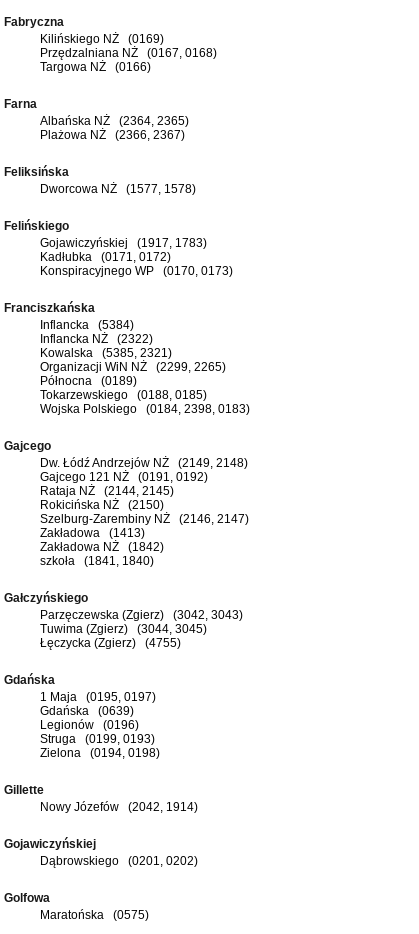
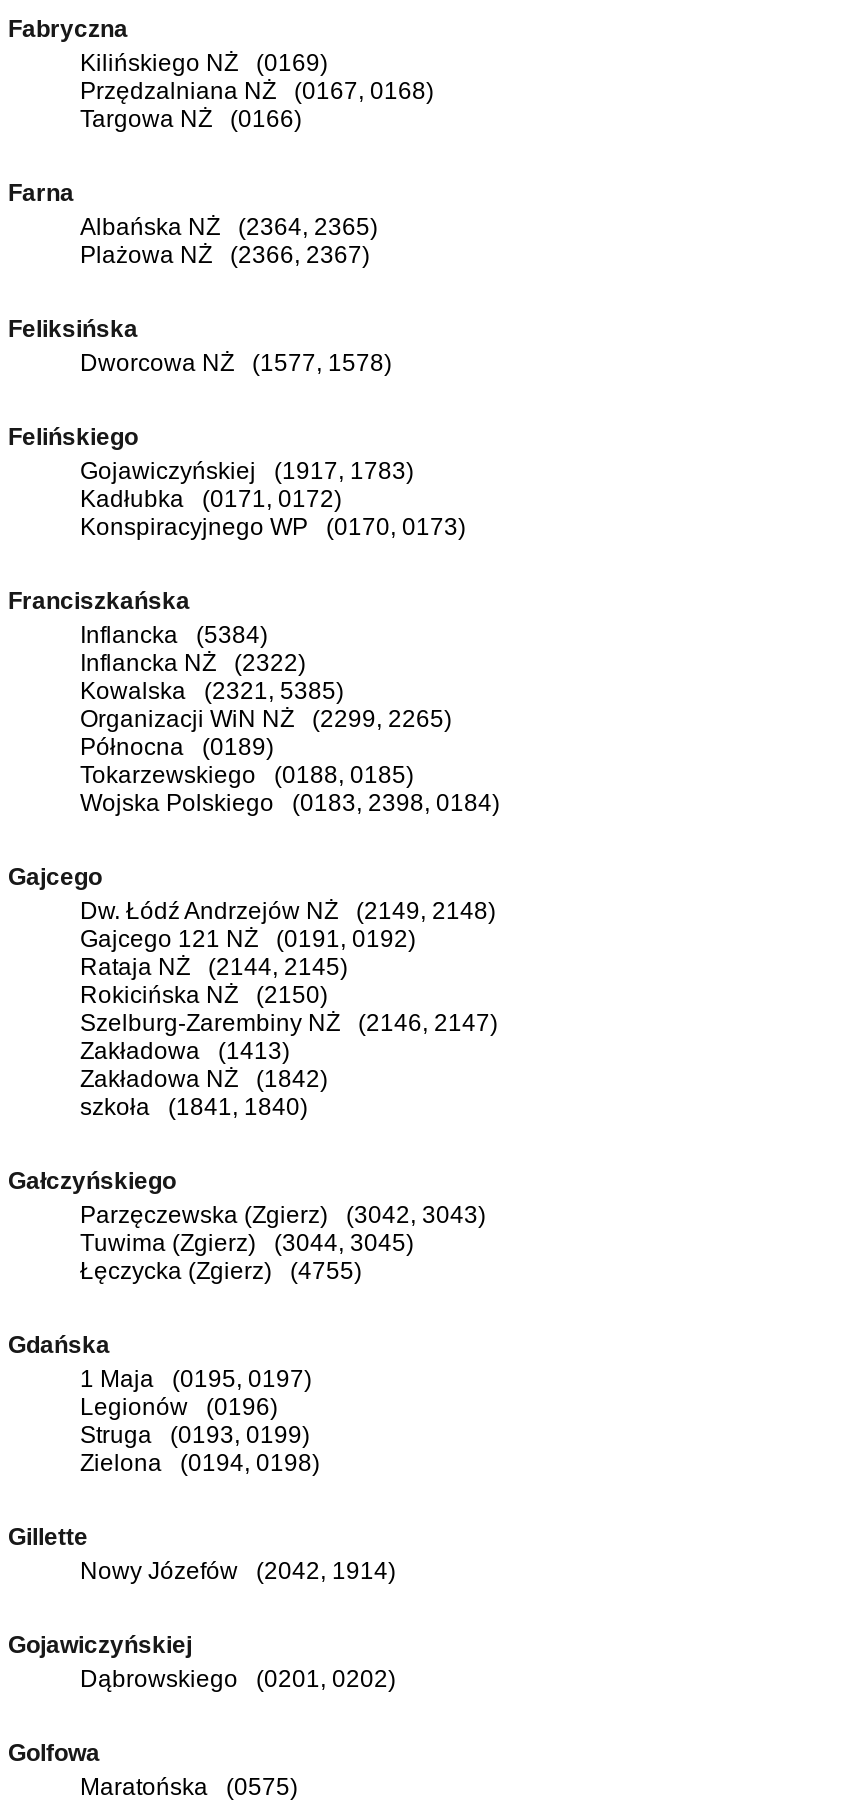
- Kowalska (5385, 2321)
+ Kowalska (2321, 5385)

- Wojska Polskiego (0184, 2398, 0183)
+ Wojska Polskiego (0183, 2398, 0184)

- Gdańska (0639)

- Struga (0199, 0193)
+ Struga (0193, 0199)
